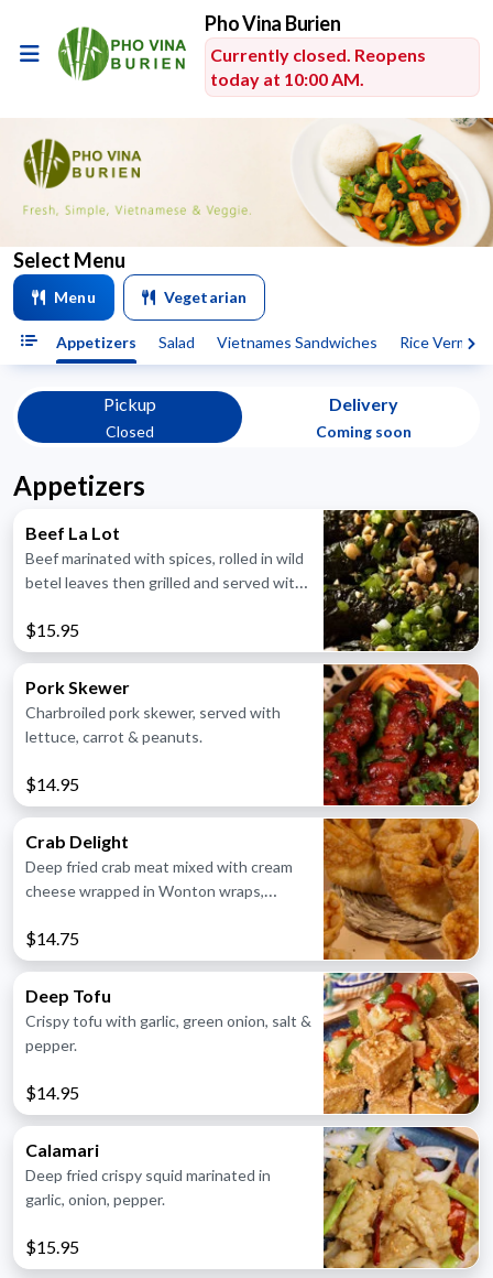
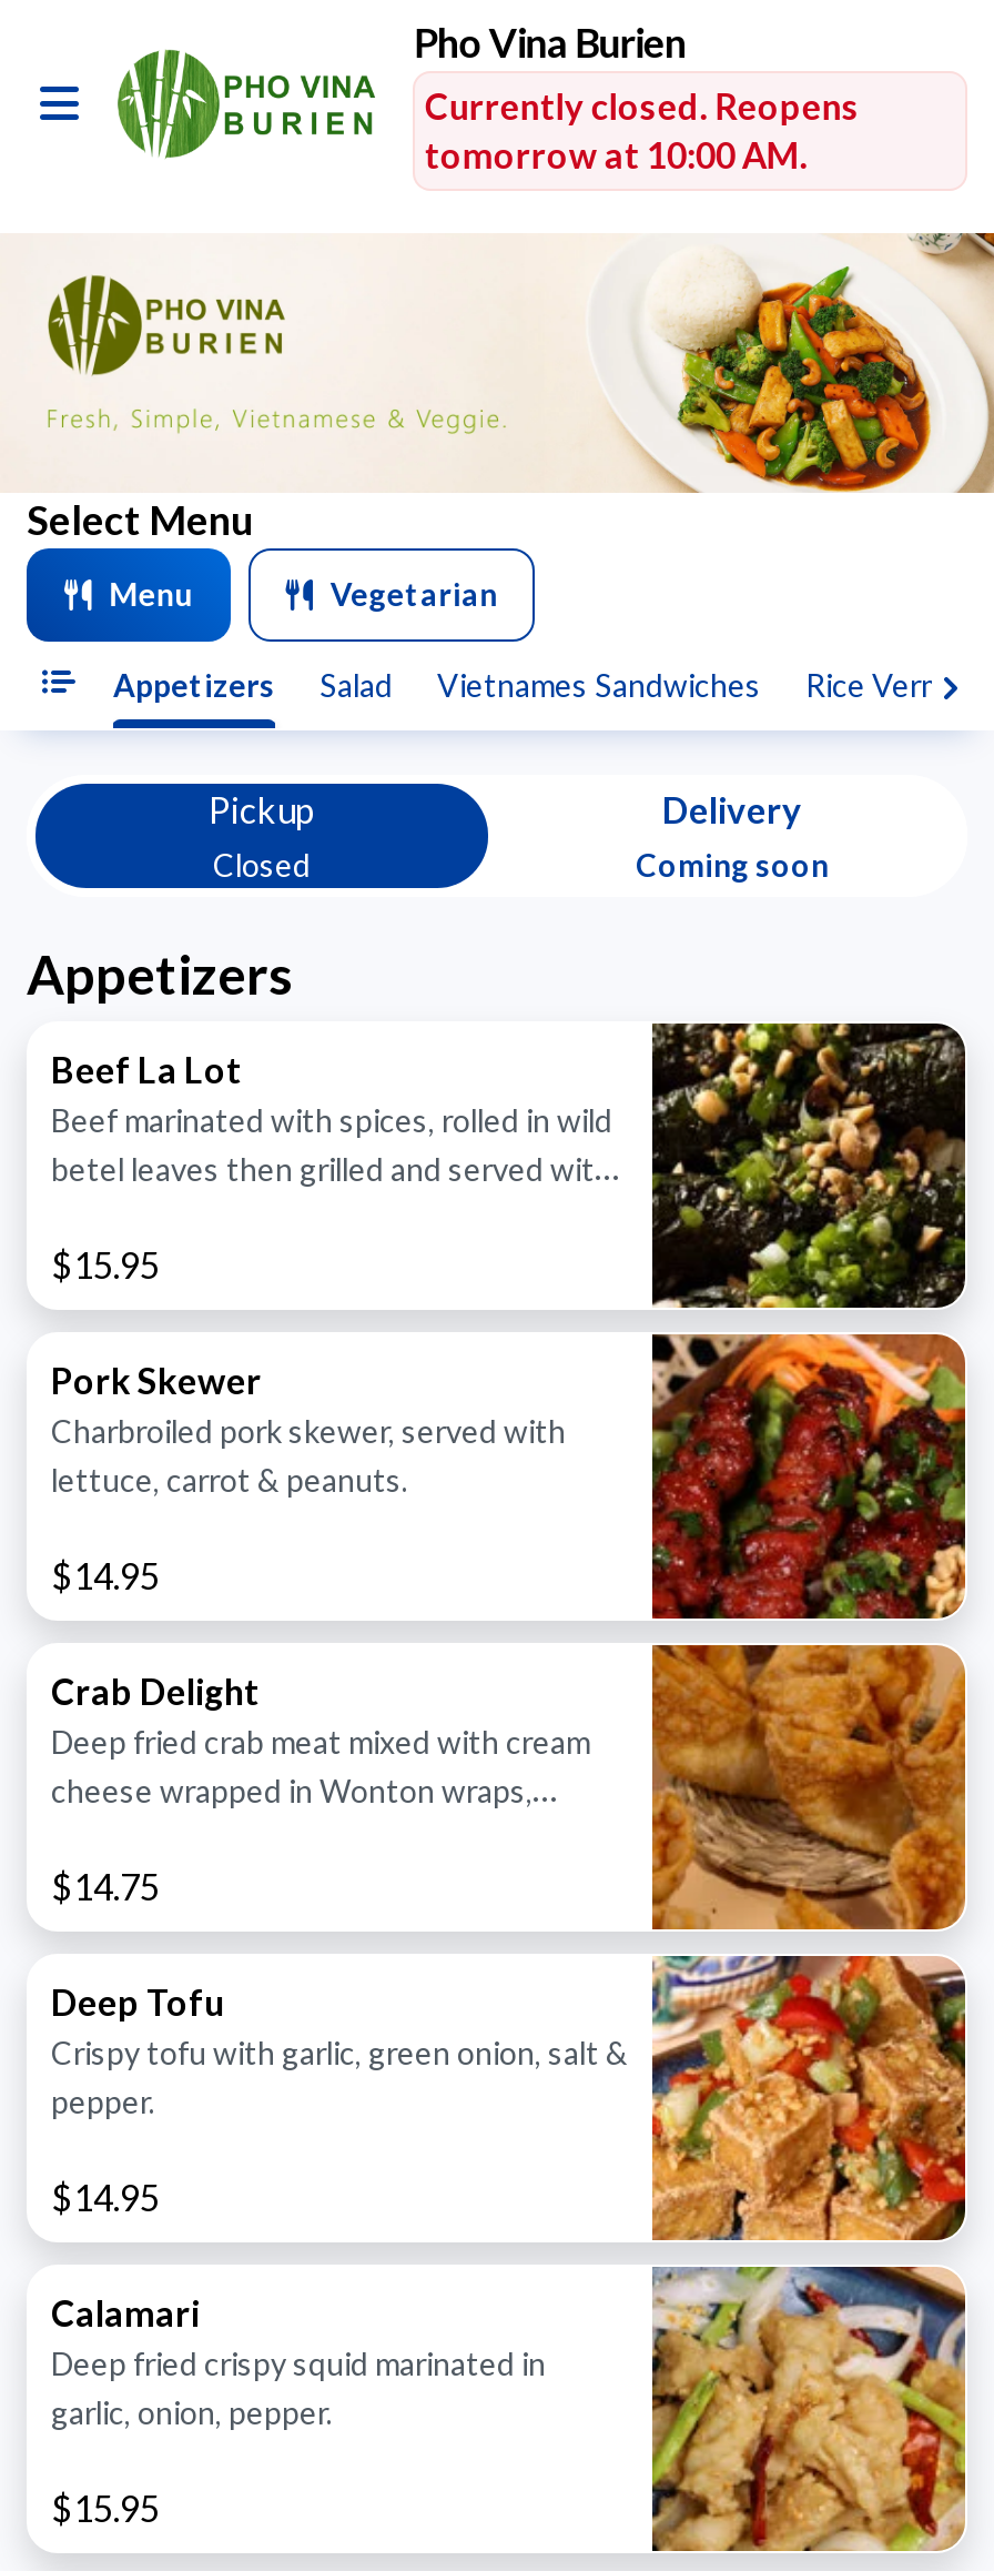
- today at 10:00 AM.
+ tomorrow at 10:00 AM.
